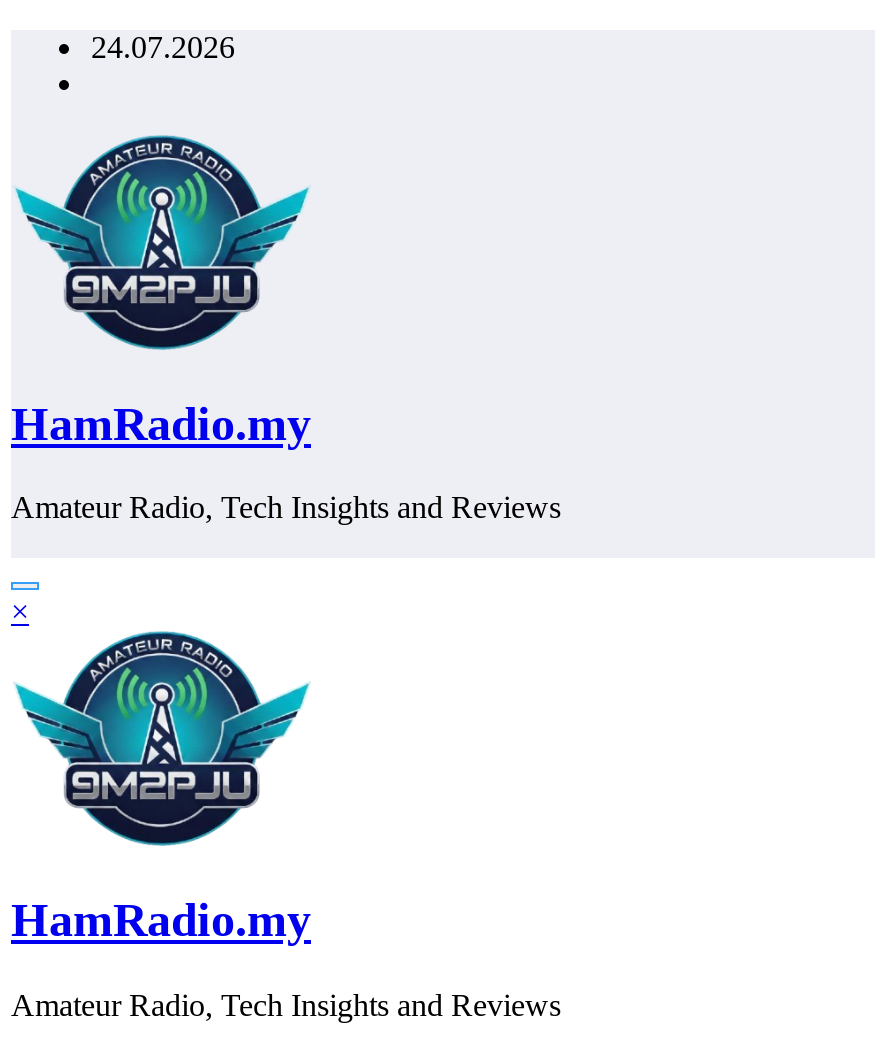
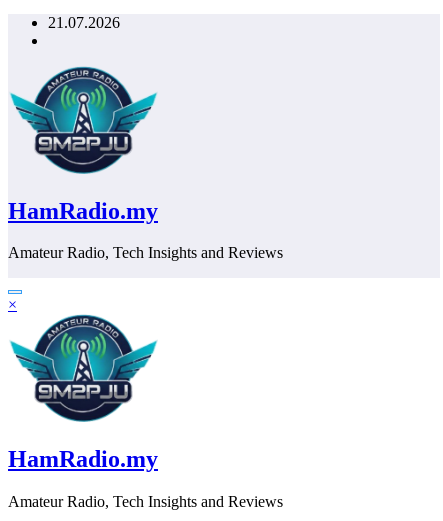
- 24.07.2026
+ 21.07.2026
